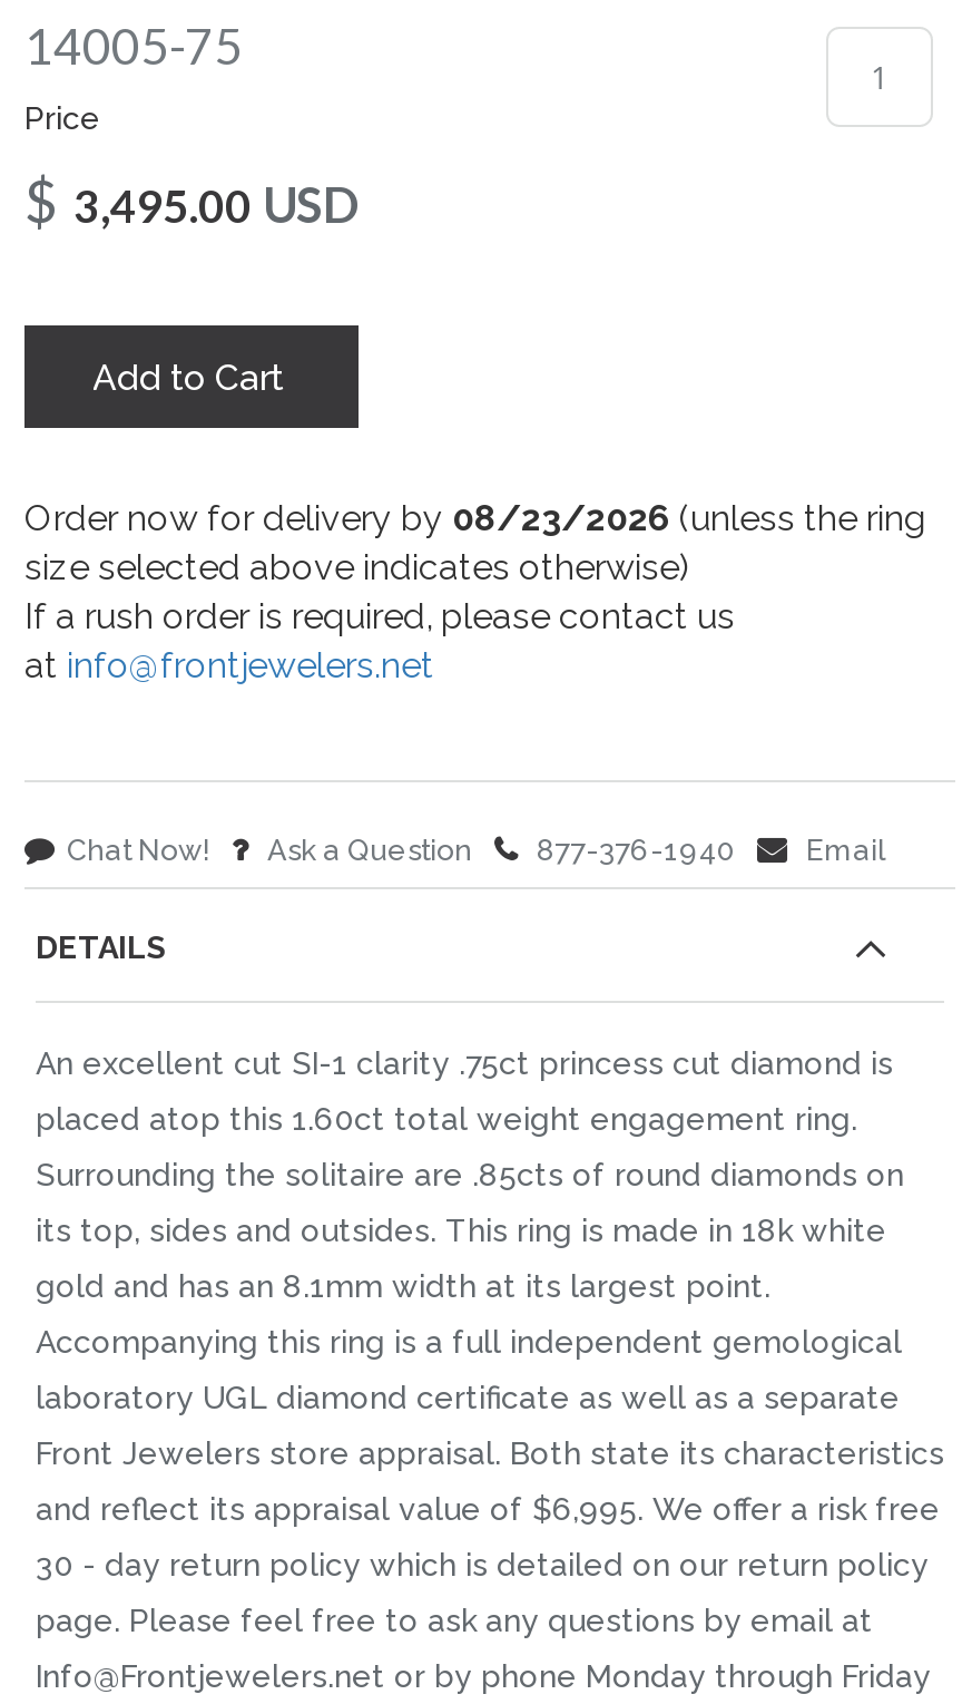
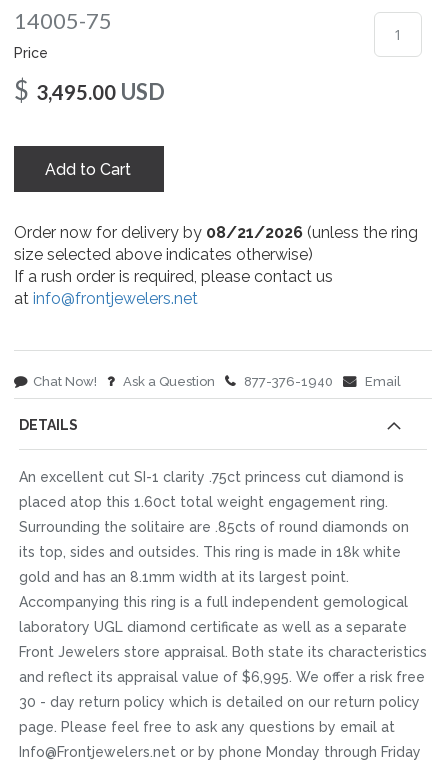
- Order now for delivery by 08/23/2026 (unless the ring
+ Order now for delivery by 08/21/2026 (unless the ring
